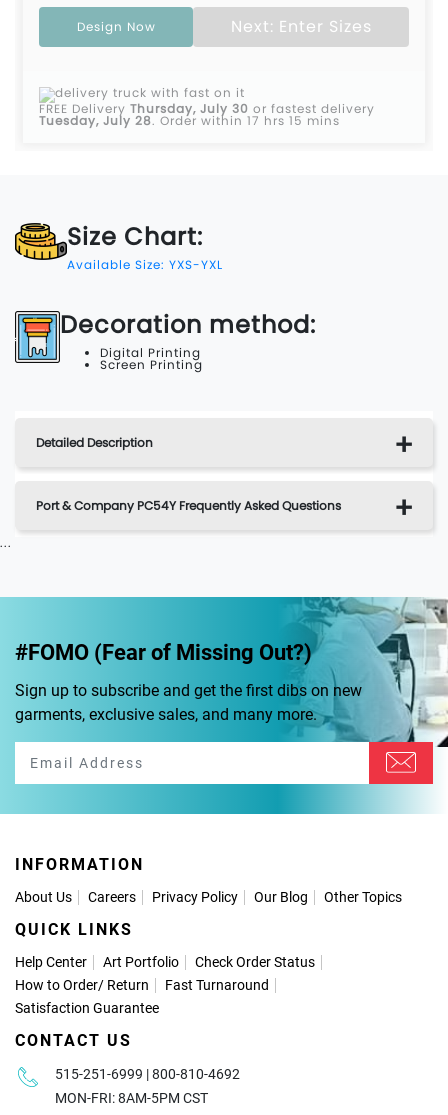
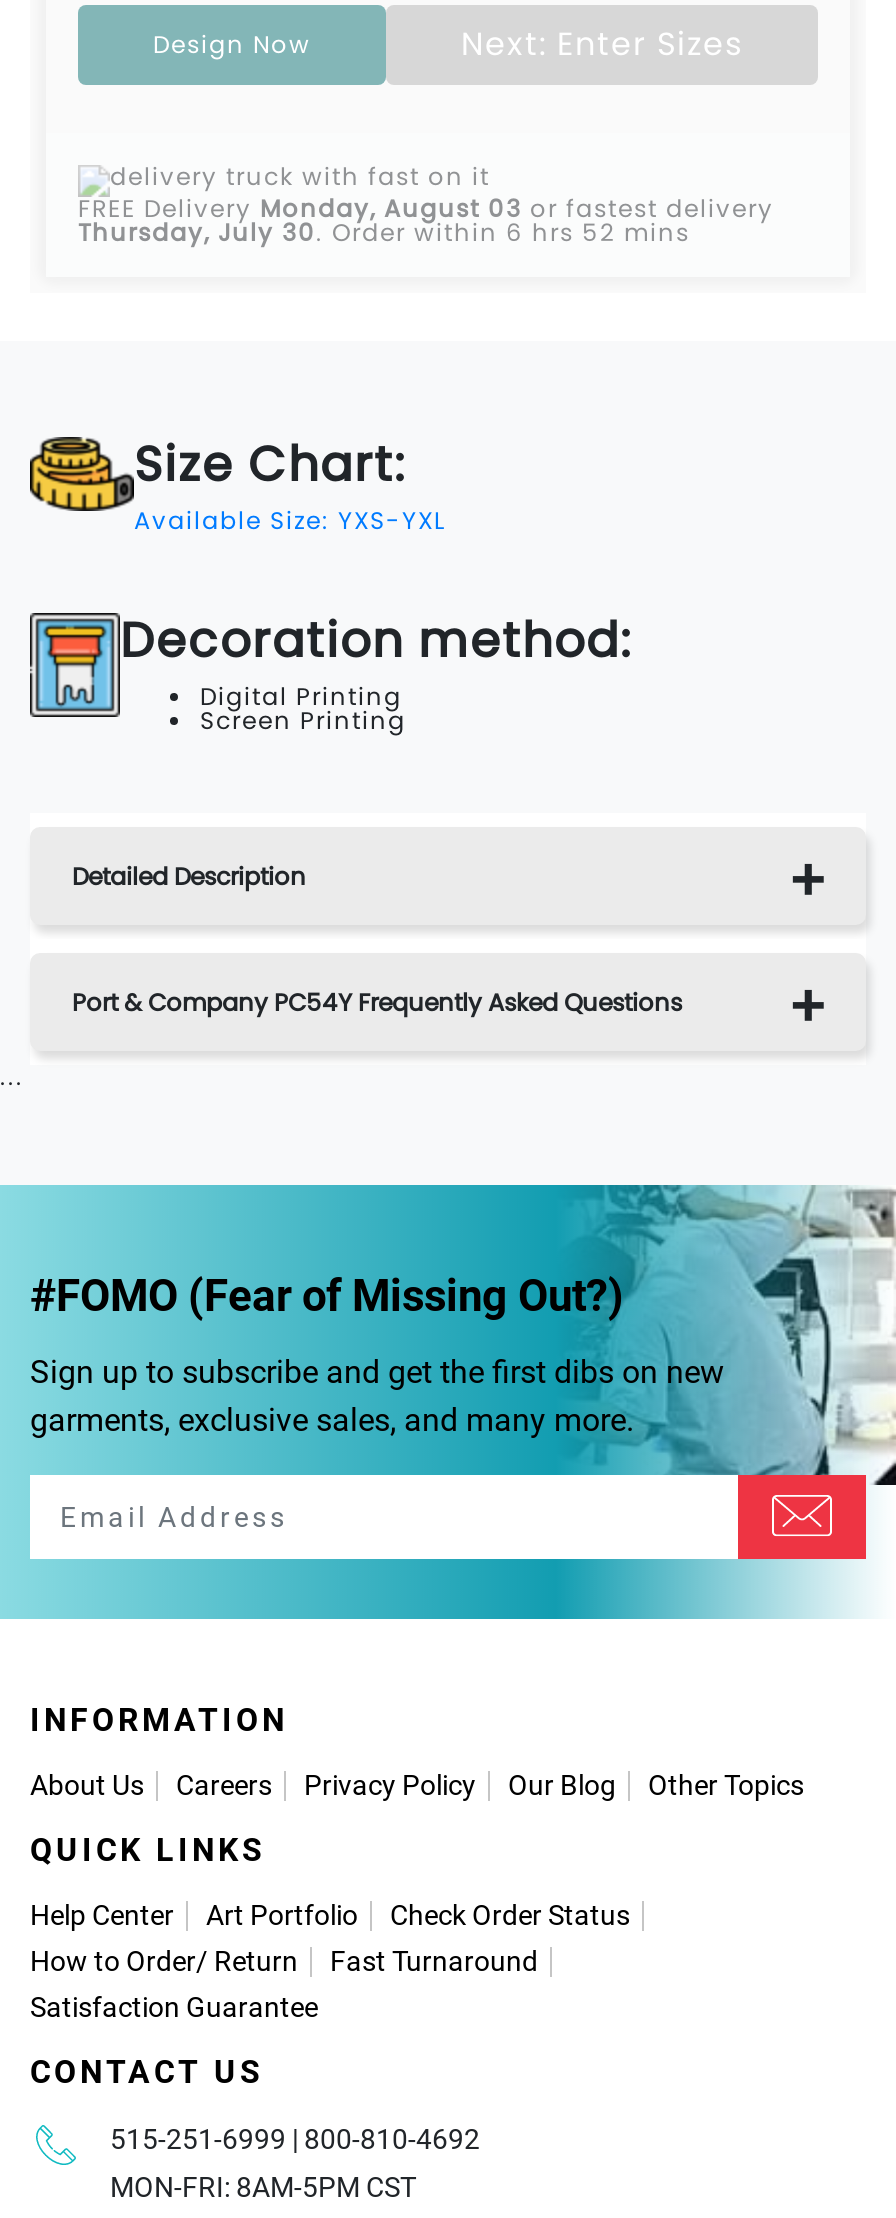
- FREE Delivery Thursday, July 30 or fastest delivery
+ FREE Delivery Monday, August 03 or fastest delivery

- Tuesday, July 28.Order within 17 hrs 15 mins
+ Thursday, July 30.Order within 6 hrs 52 mins
